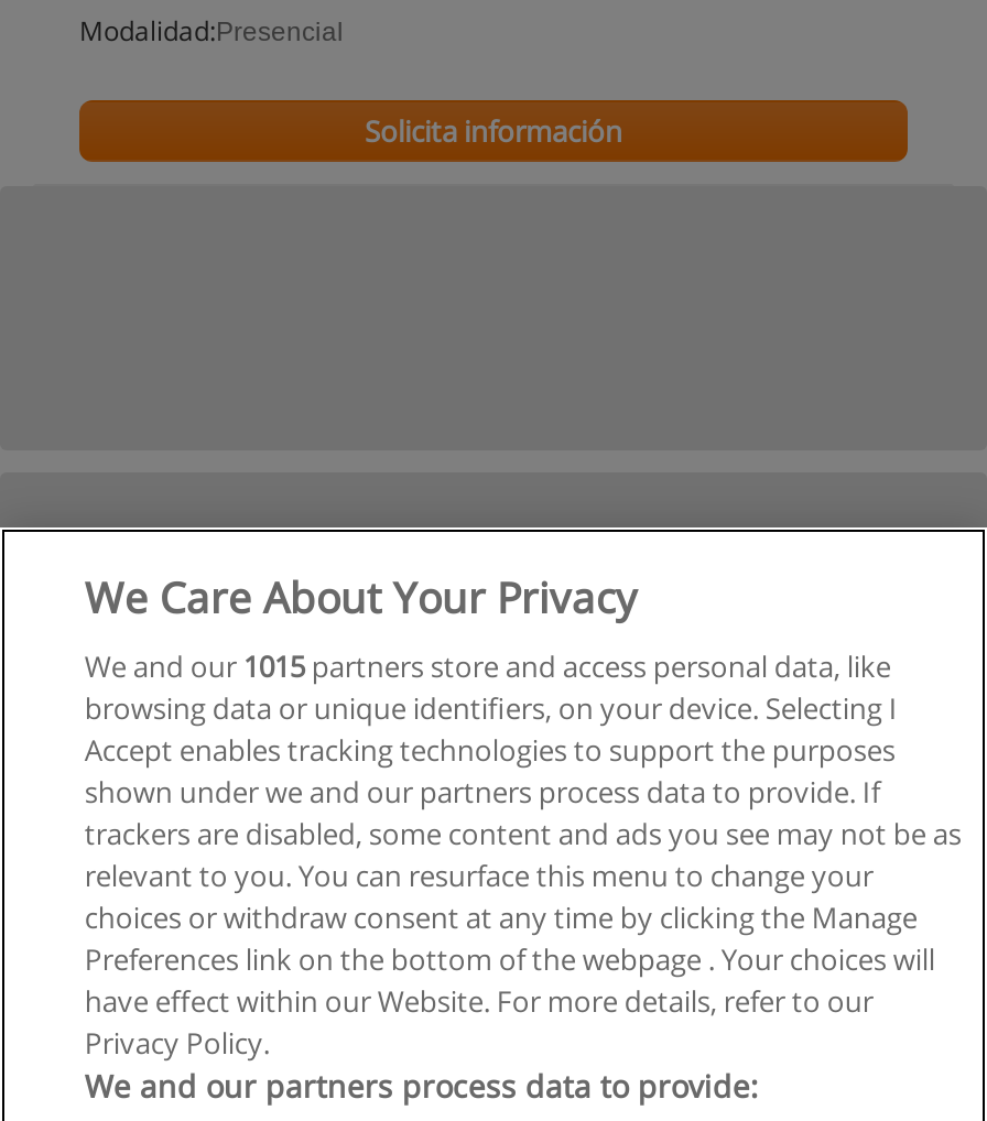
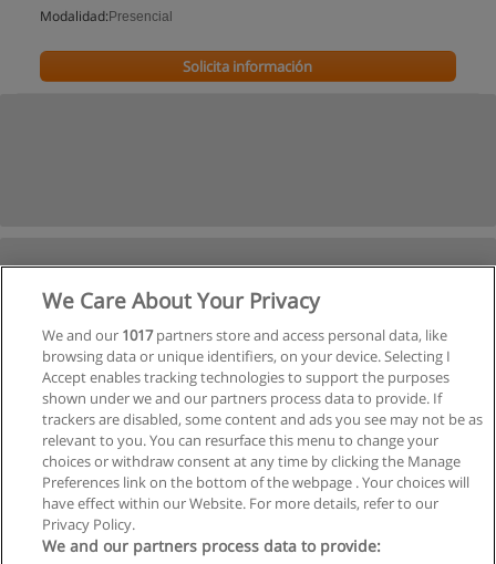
- We and our 1015 partners store and access personal data, like
+ We and our 1017 partners store and access personal data, like
